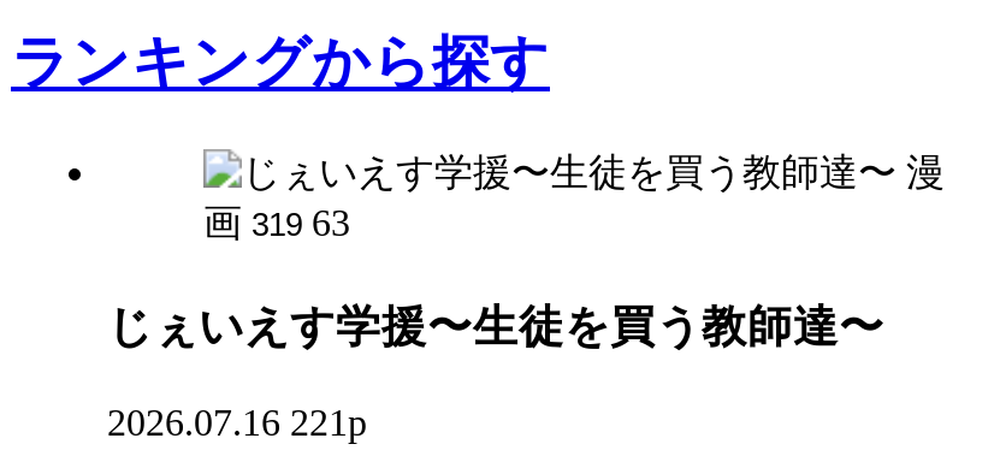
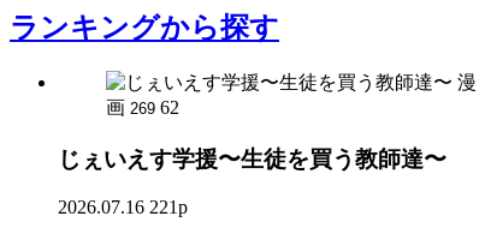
- 画 319 63
+ 画 269 62
